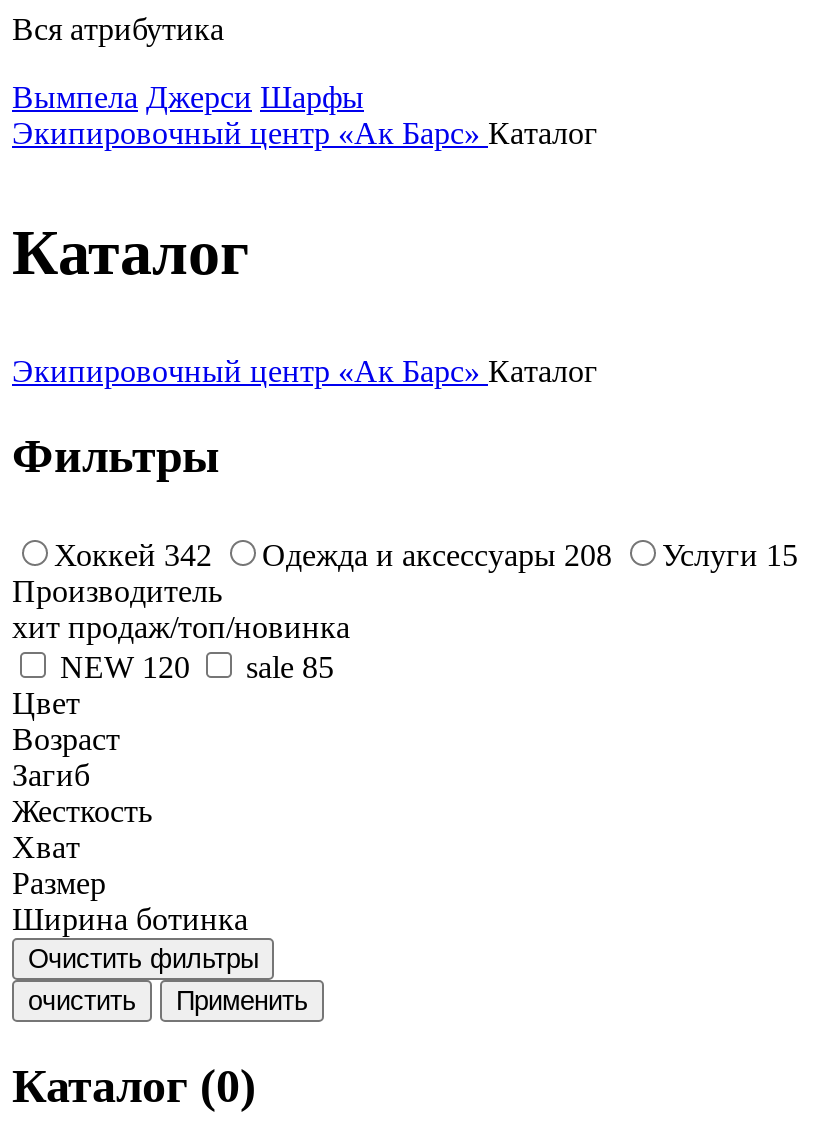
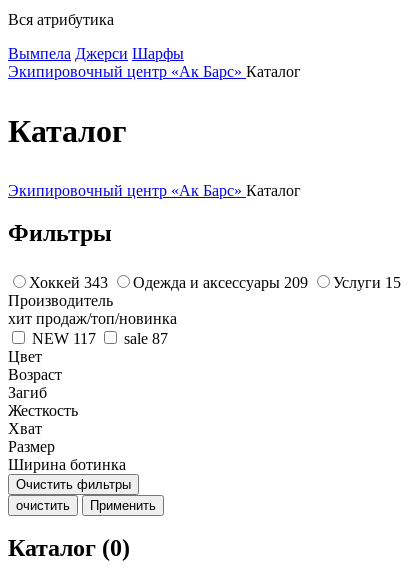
- Хоккей 342
+ Хоккей 343

- Одежда и аксессуары 208
+ Одежда и аксессуары 209

- NEW 120
+ NEW 117

- sale 85
+ sale 87
